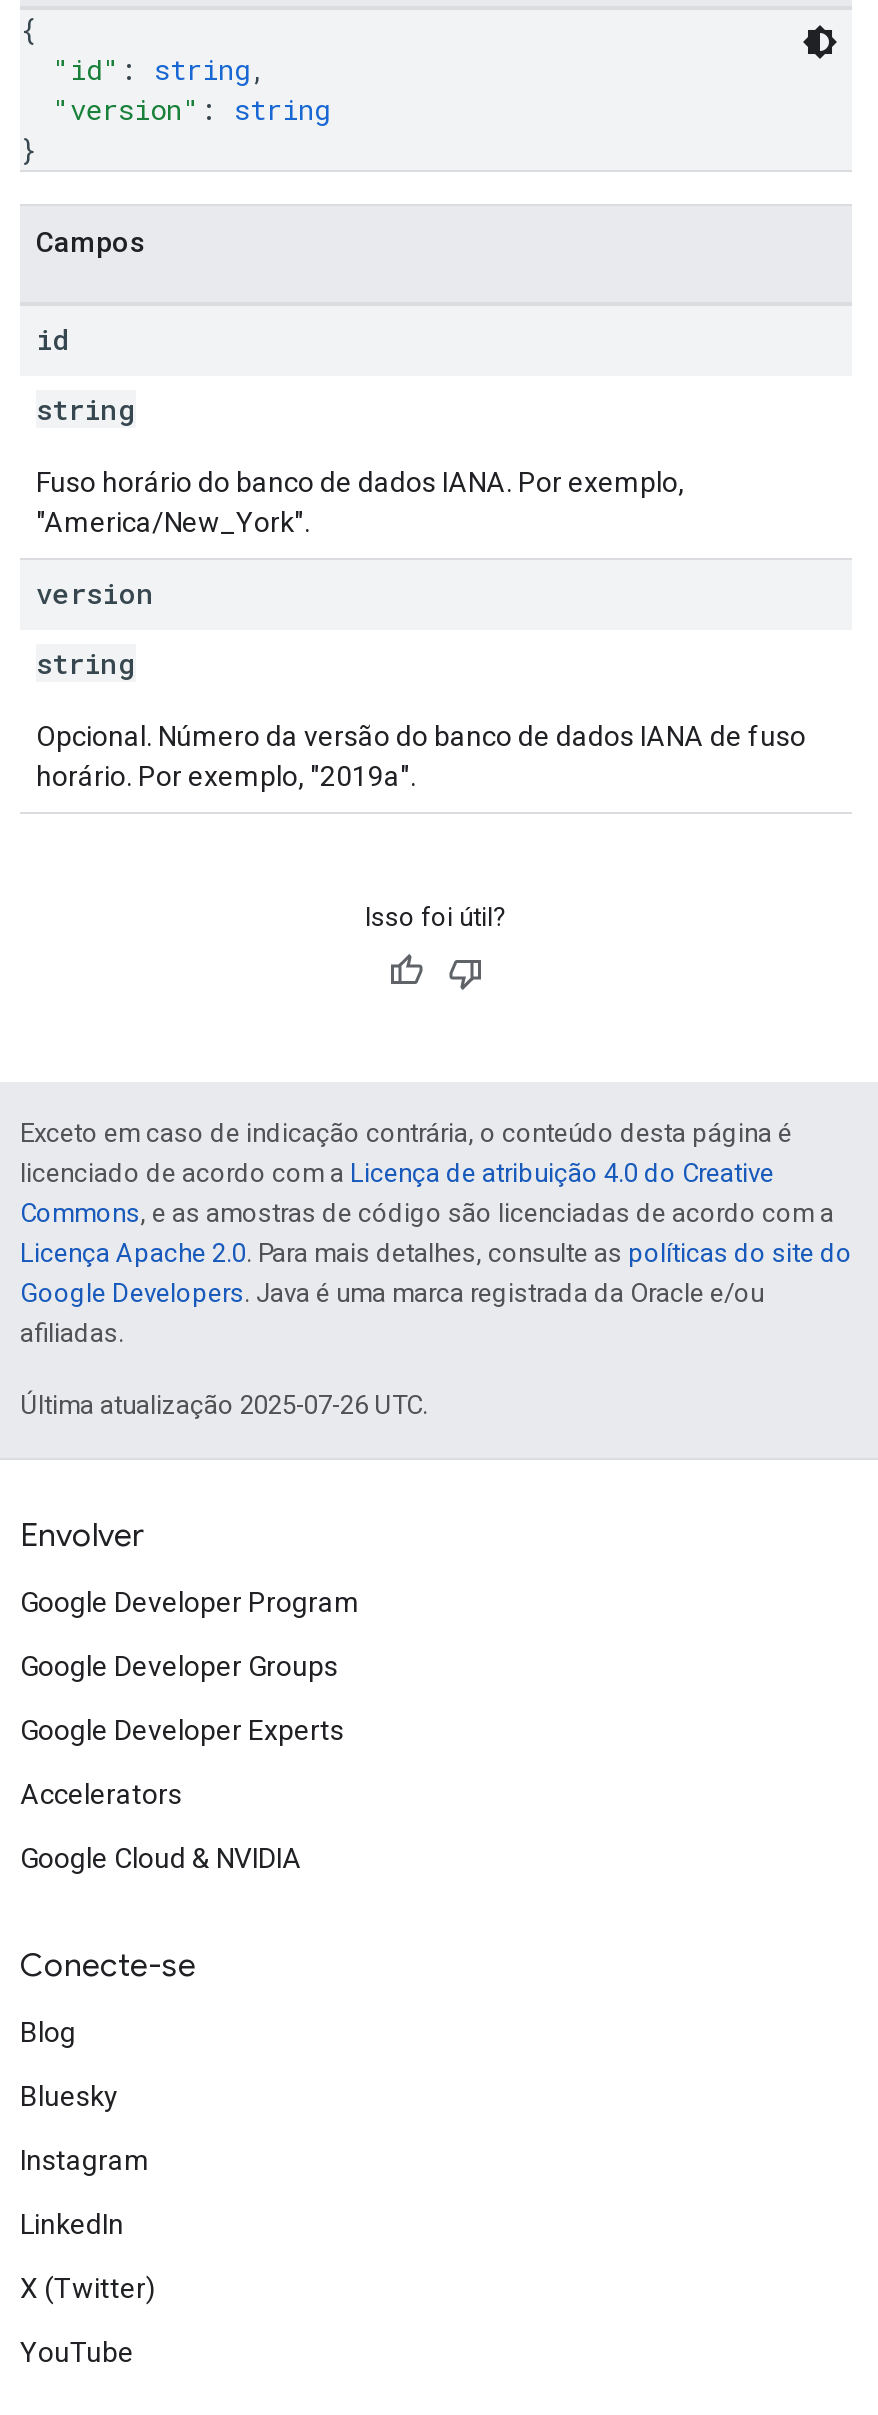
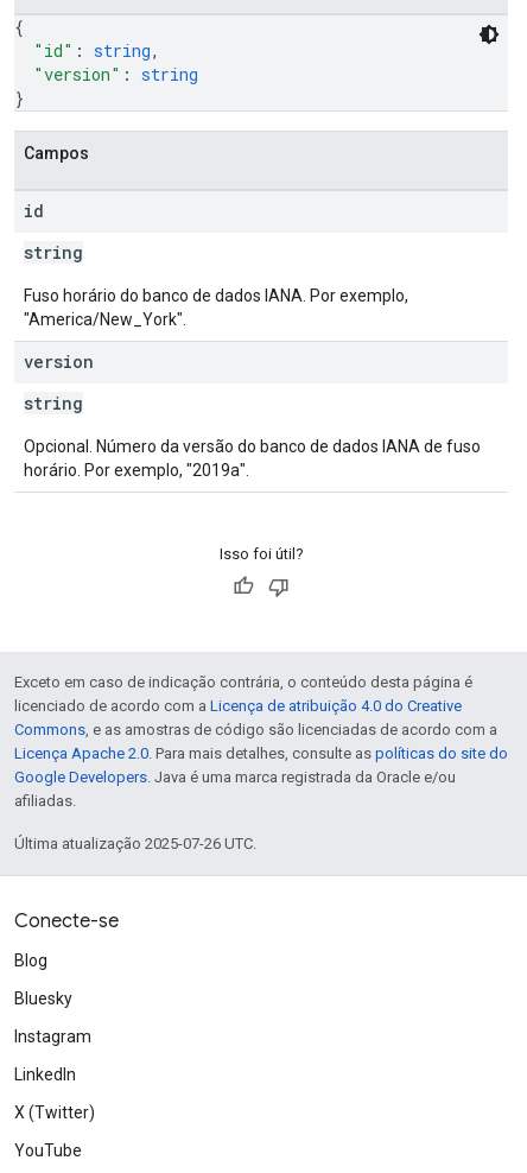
- Envolver
- Google Developer Program
- Google Developer Groups
- Google Developer Experts
- Accelerators
- Google Cloud & NVIDIA
